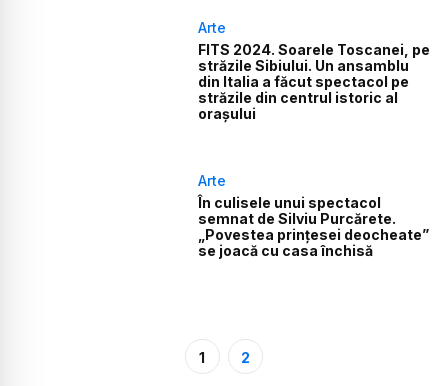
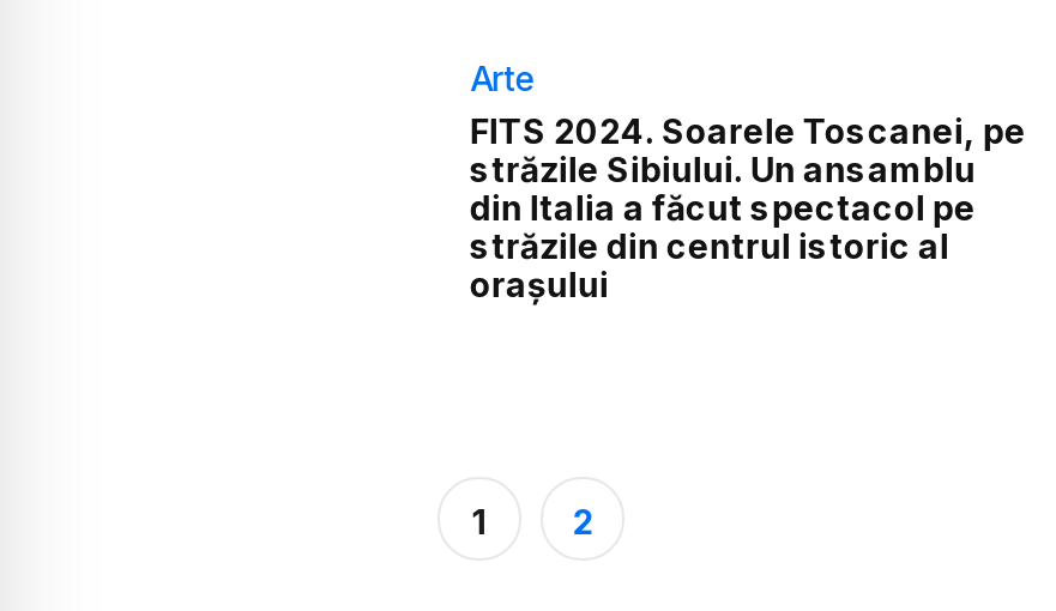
- Arte
- În culisele unui spectacol
- semnat de Silviu Purcărete.
- „Povestea prințesei deocheate”
- se joacă cu casa închisă
